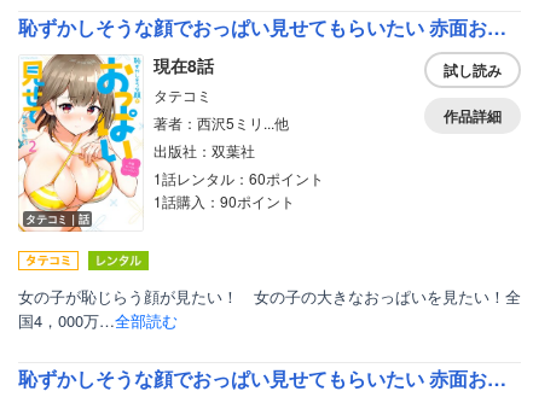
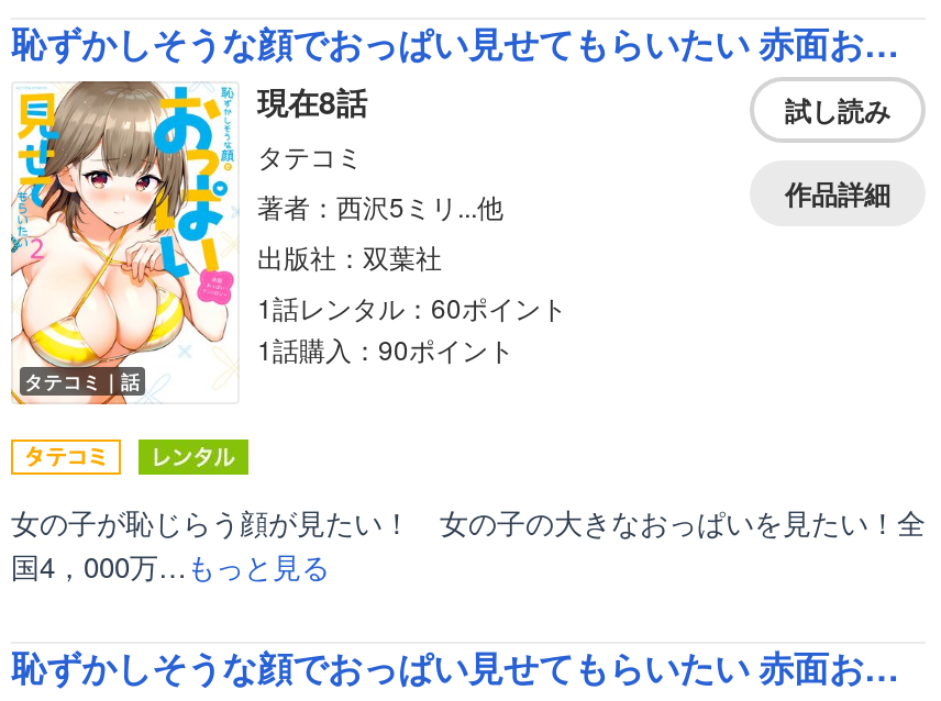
- 国4，000万…全部読む
+ 国4，000万…もっと見る
